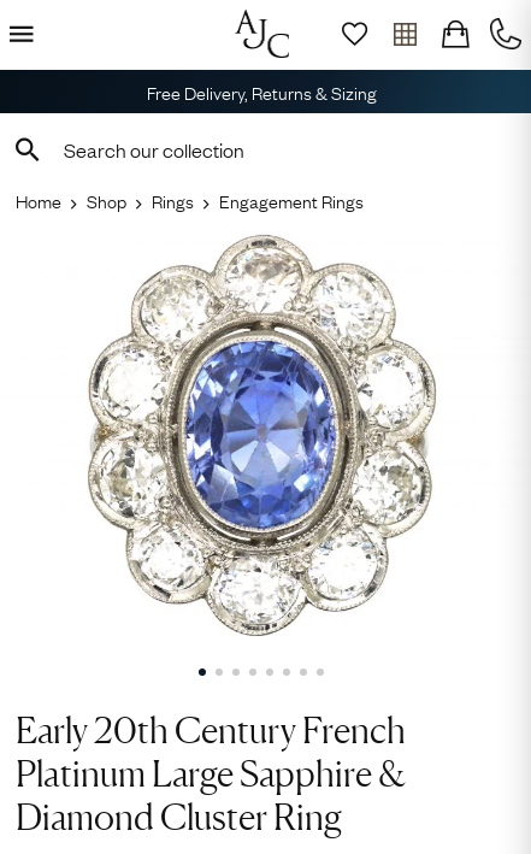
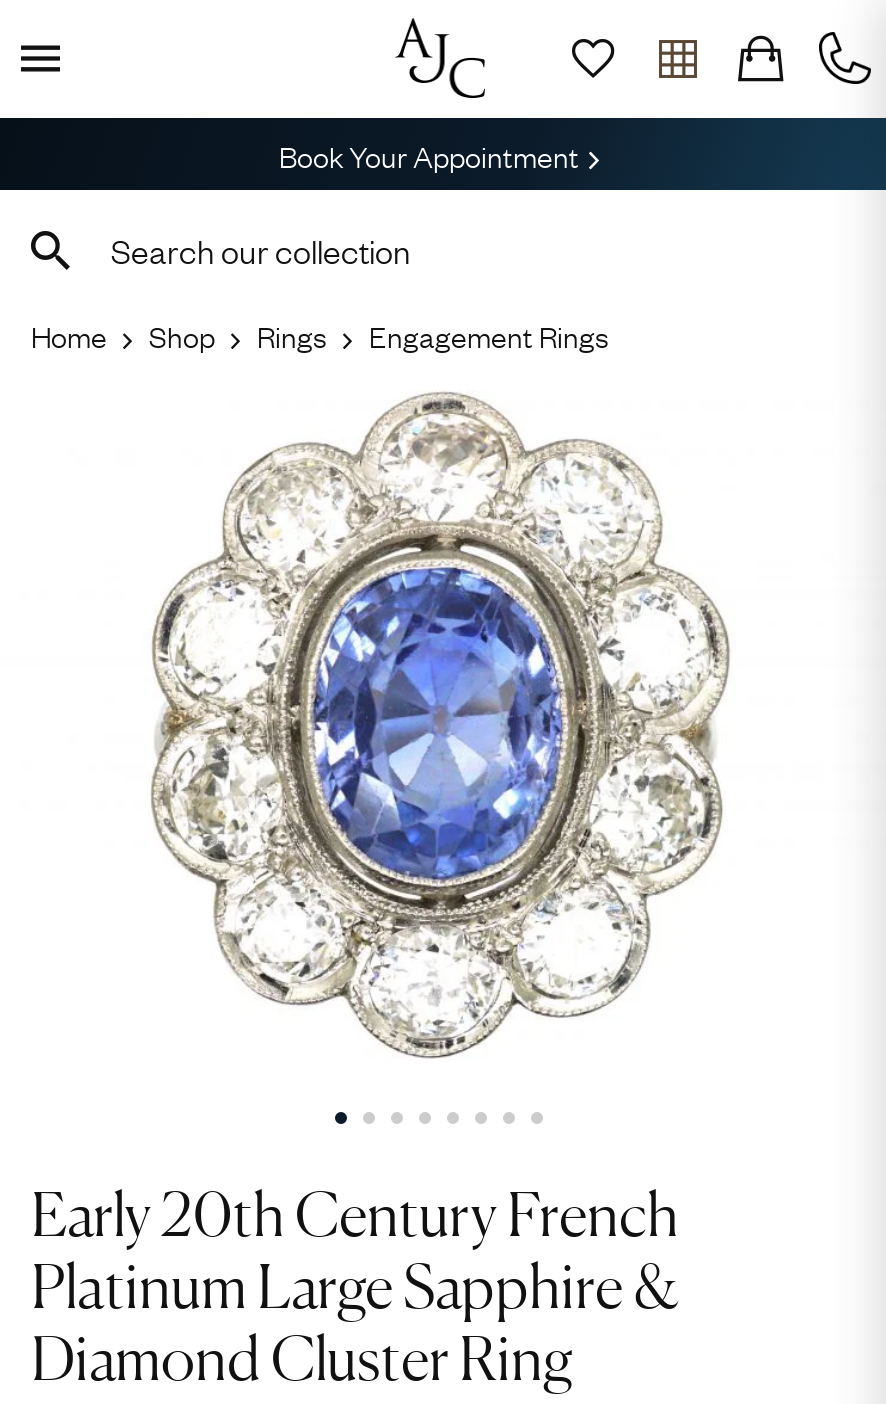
- Free Delivery, Returns & Sizing
+ Book Your Appointment
